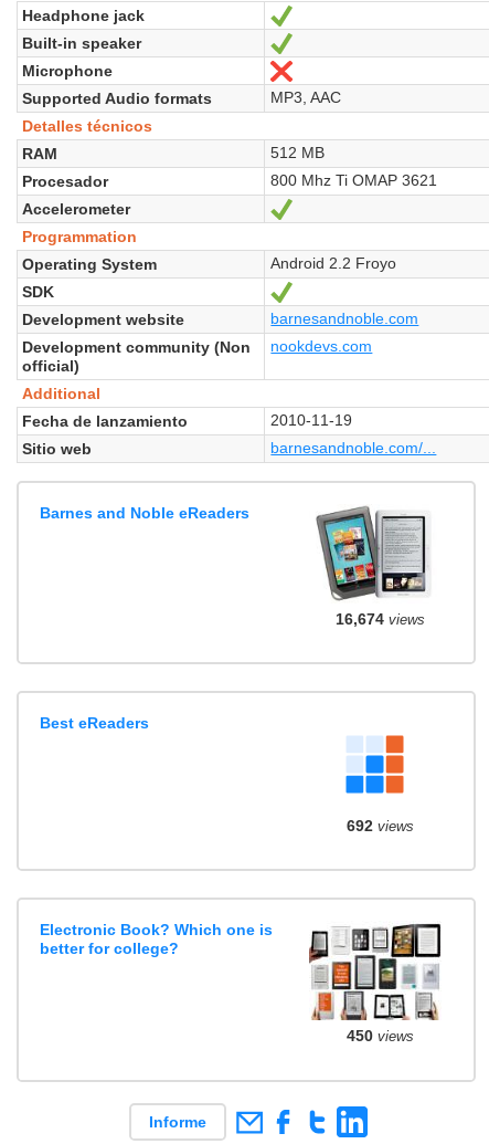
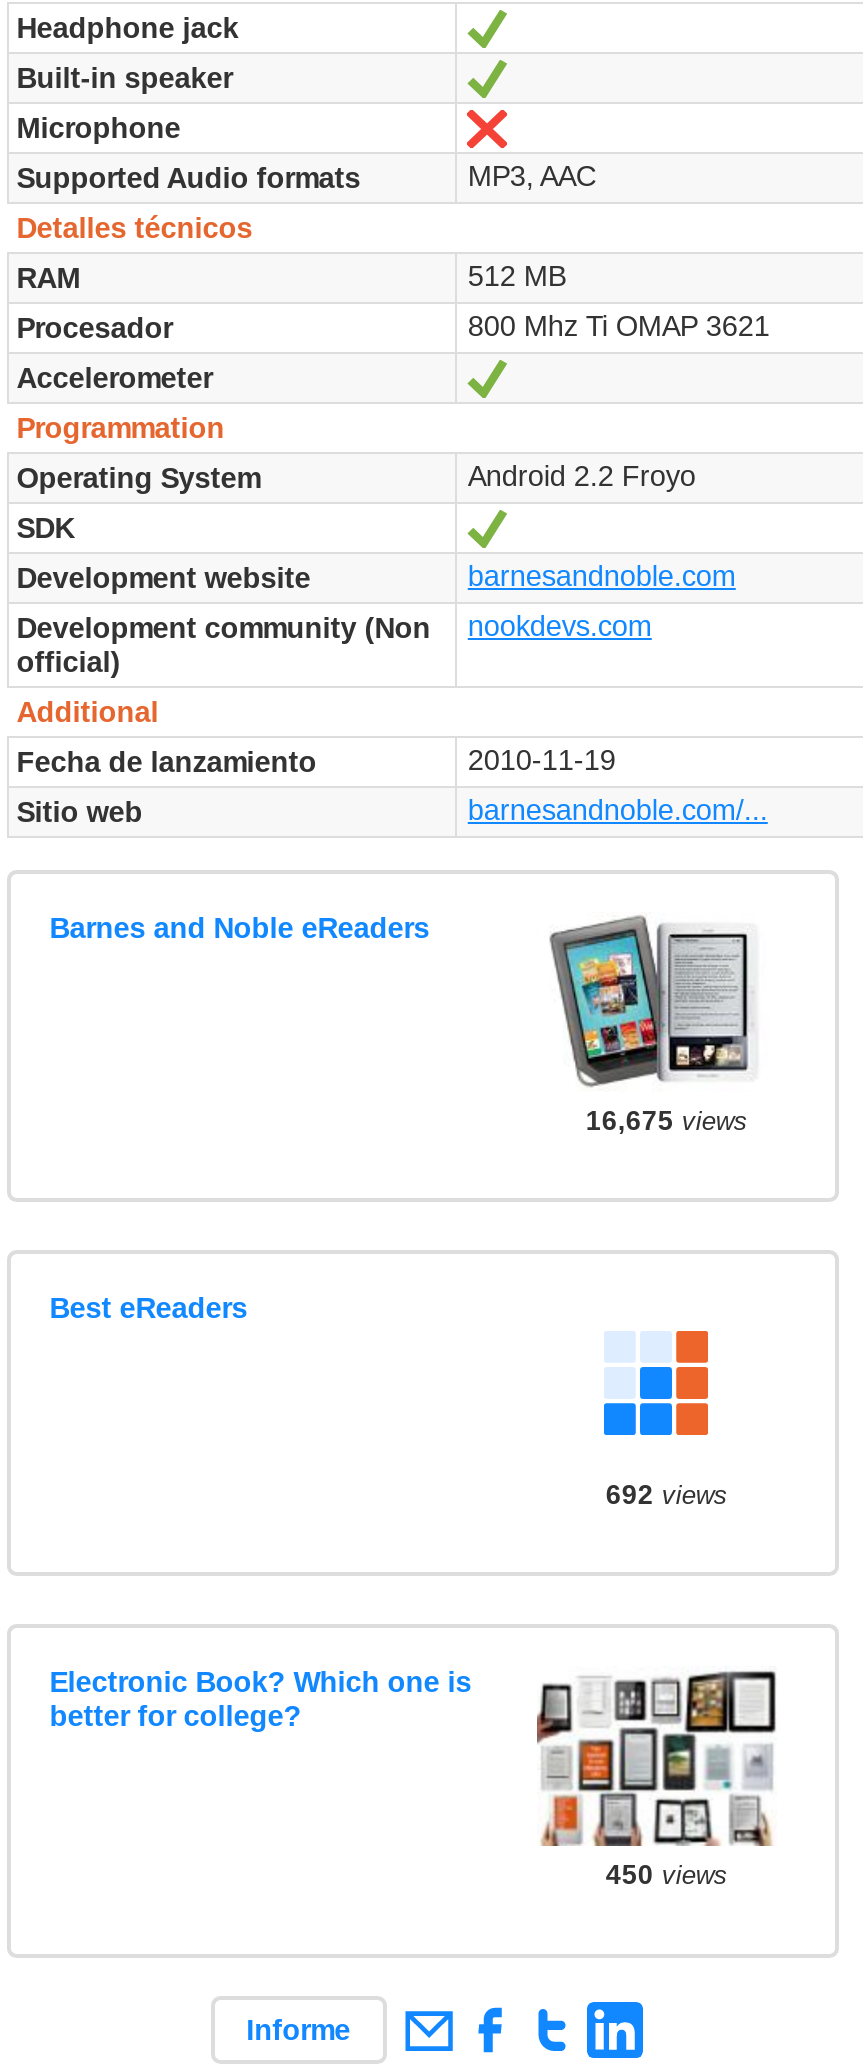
- 16,674 views
+ 16,675 views
